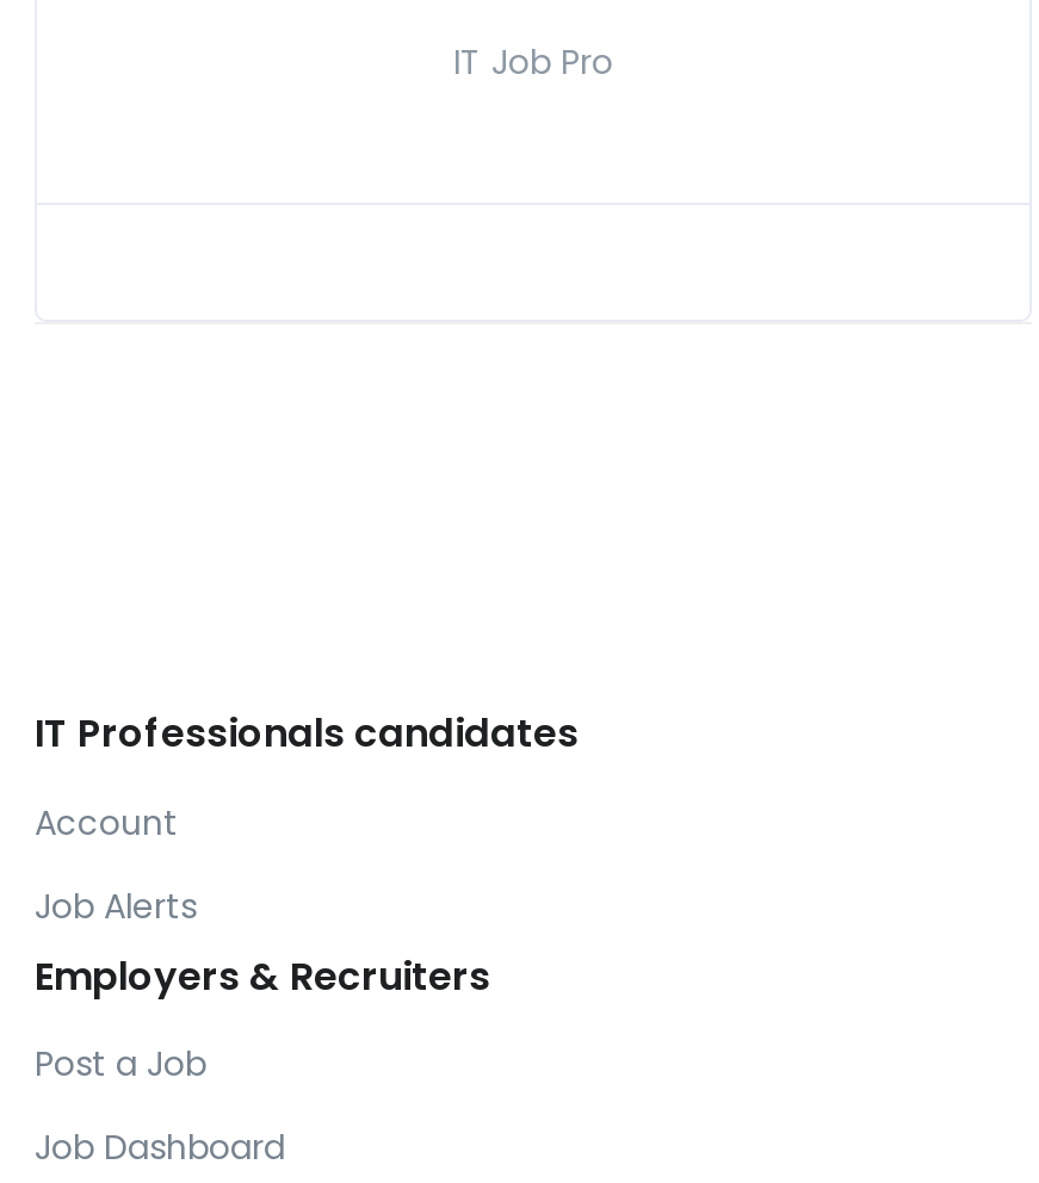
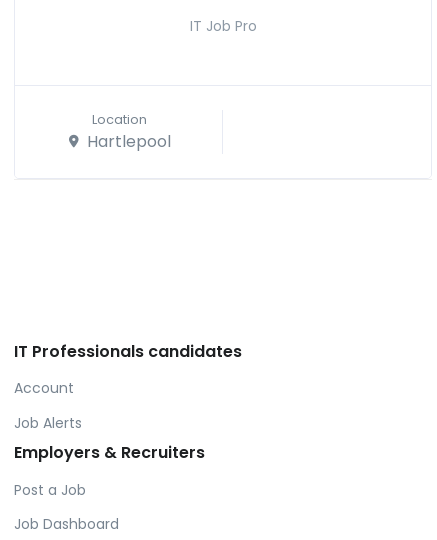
+ Location
+ Hartlepool
